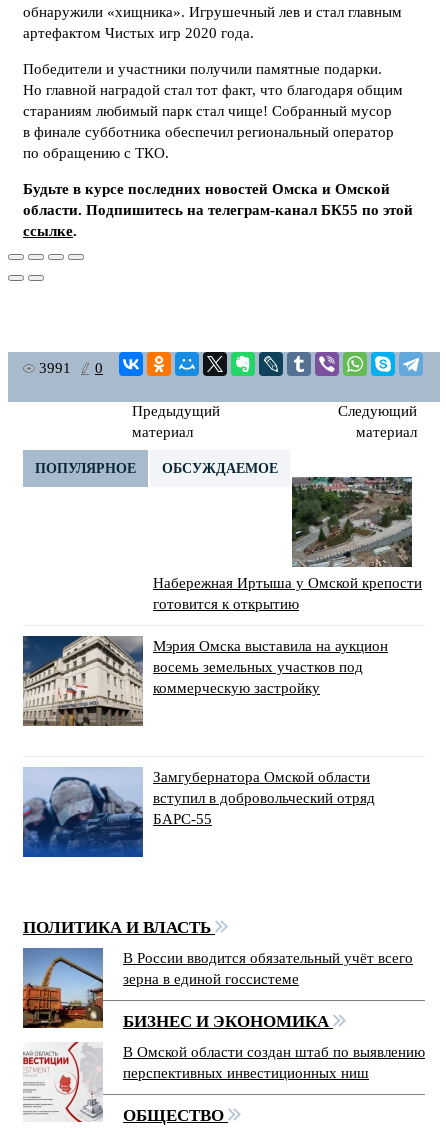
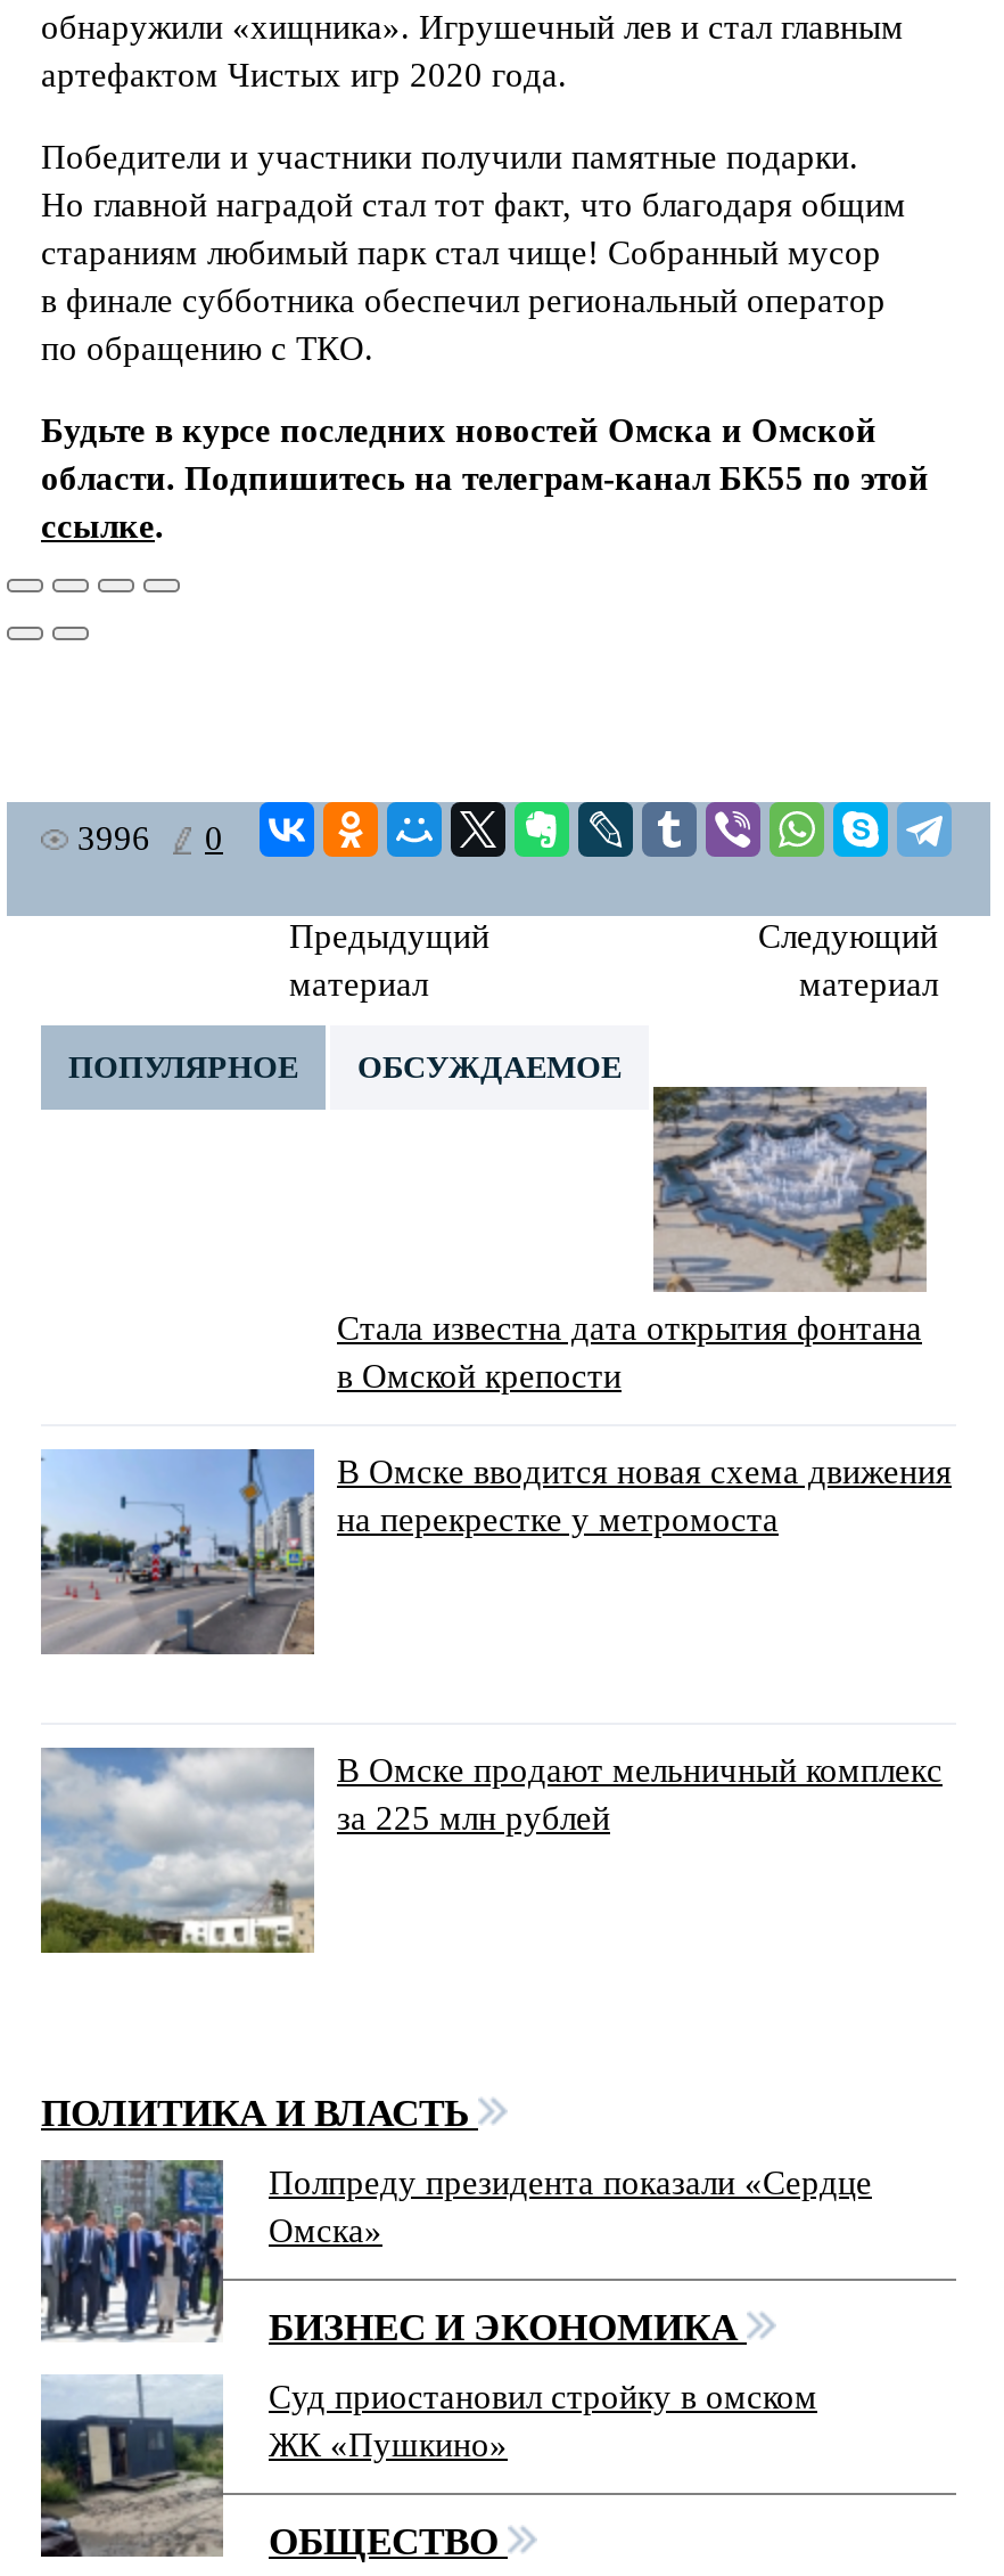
- 3991 0
+ 3996 0

- [image]
- Набережная Иртыша у Омской крепости
- готовится к открытию
+ [image]
+ Стала известна дата открытия фонтана
+ в Омской крепости

- [image]
- Мэрия Омска выставила на аукцион
- восемь земельных участков под
- коммерческую застройку
+ [image]
+ В Омске вводится новая схема движения
+ на перекрестке у метромоста

- [image]
- Замгубернатора Омской области
- вступил в добровольческий отряд
- БАРС-55
+ [image]
+ В Омске продают мельничный комплекс
+ за 225 млн рублей

- [image]
- В России вводится обязательный учёт всего
- зерна в единой госсистеме
+ [image]
+ Полпреду президента показали «Сердце
+ Омска»

- [image]
- В Омской области создан штаб по выявлению
- перспективных инвестиционных ниш
+ [image]
+ Суд приостановил стройку в омском
+ ЖК «Пушкино»
